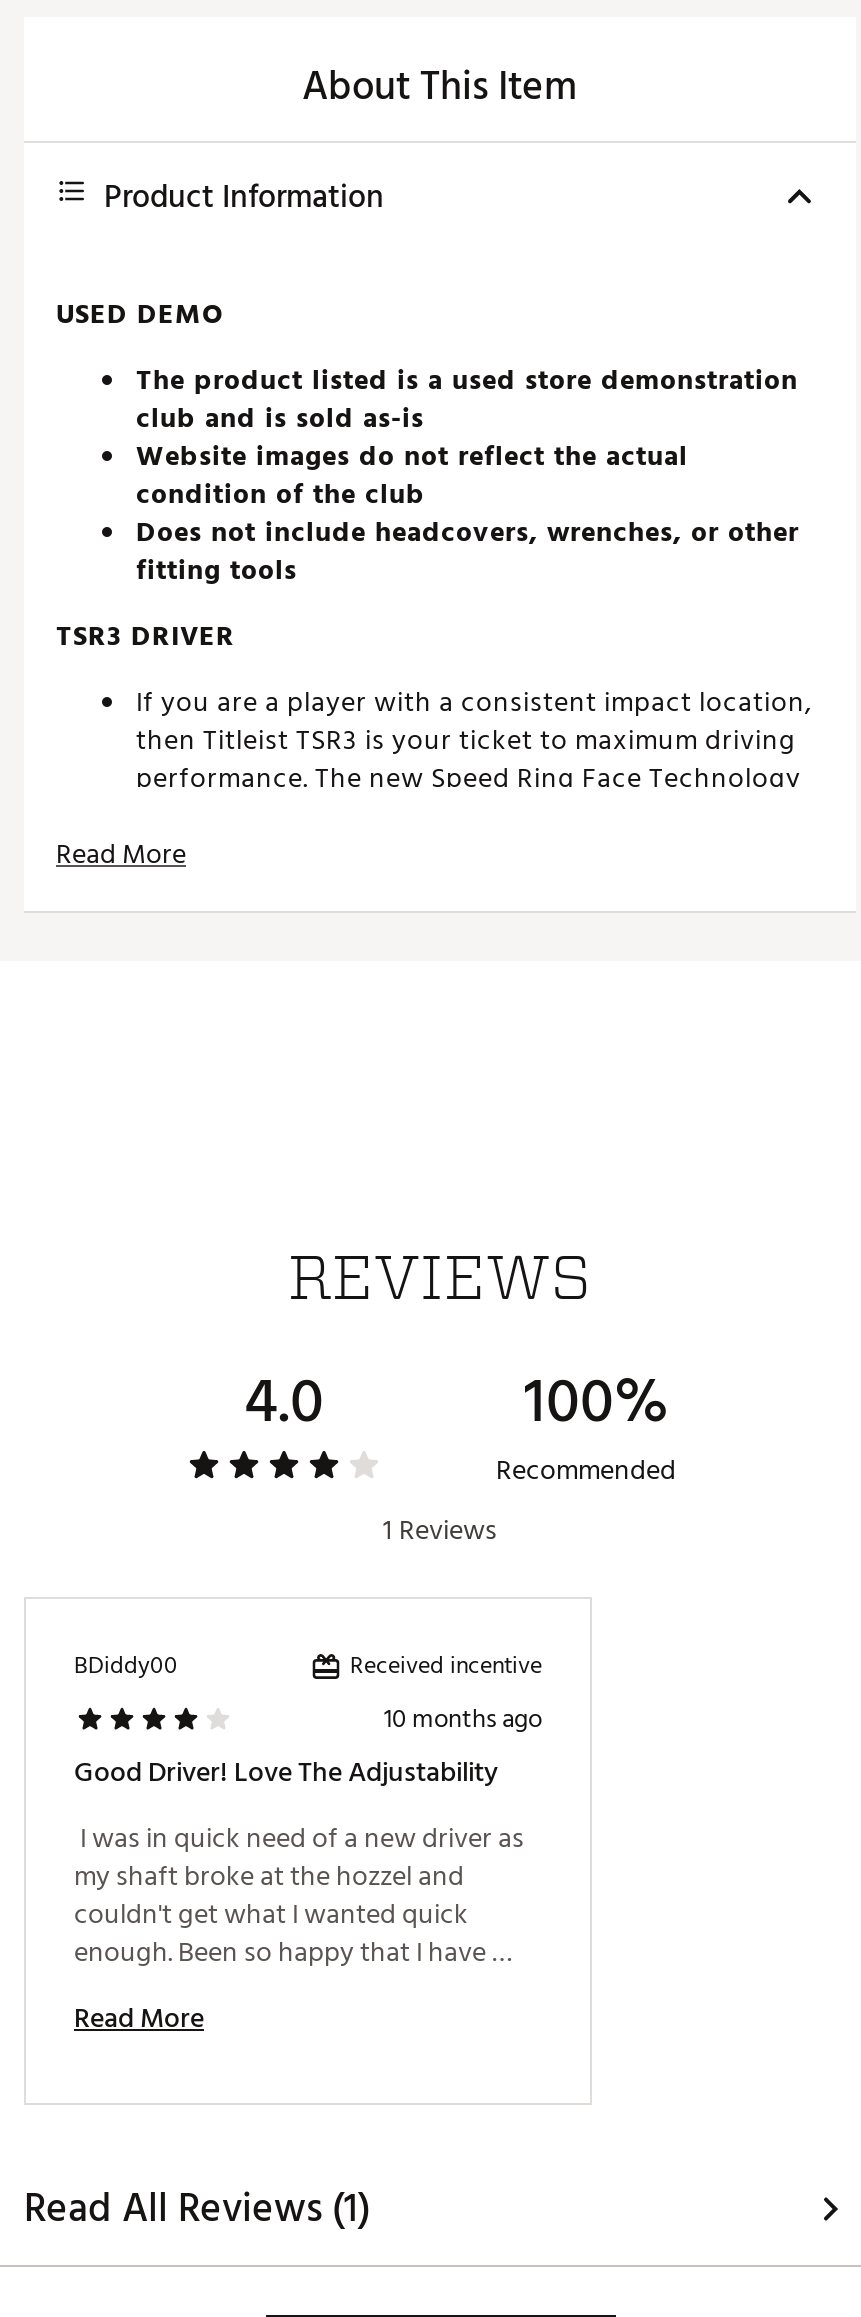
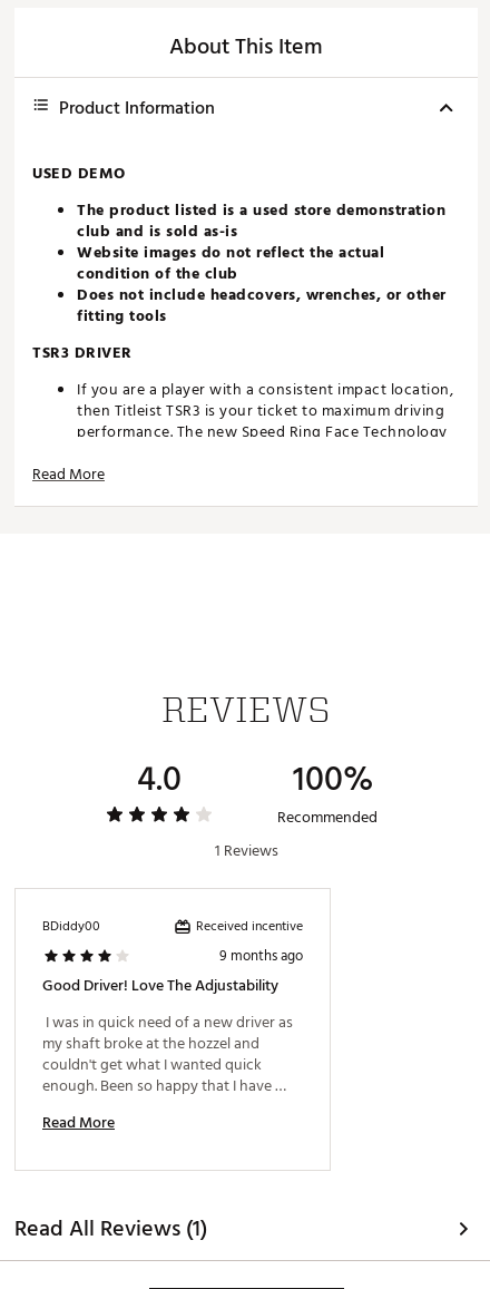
- 10 months ago
+ 9 months ago
